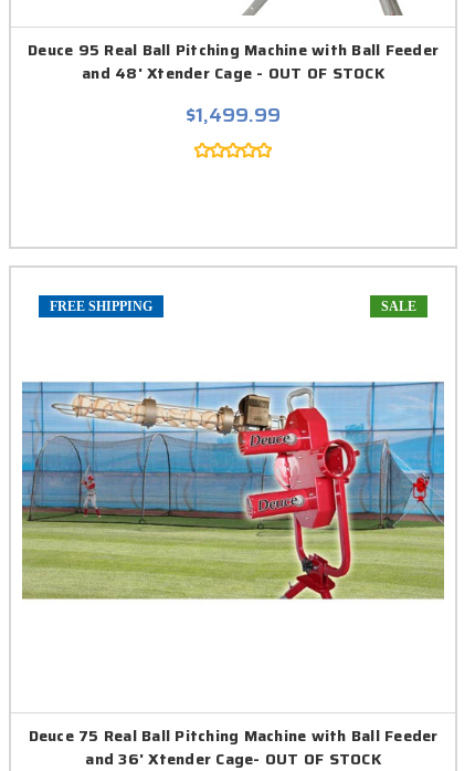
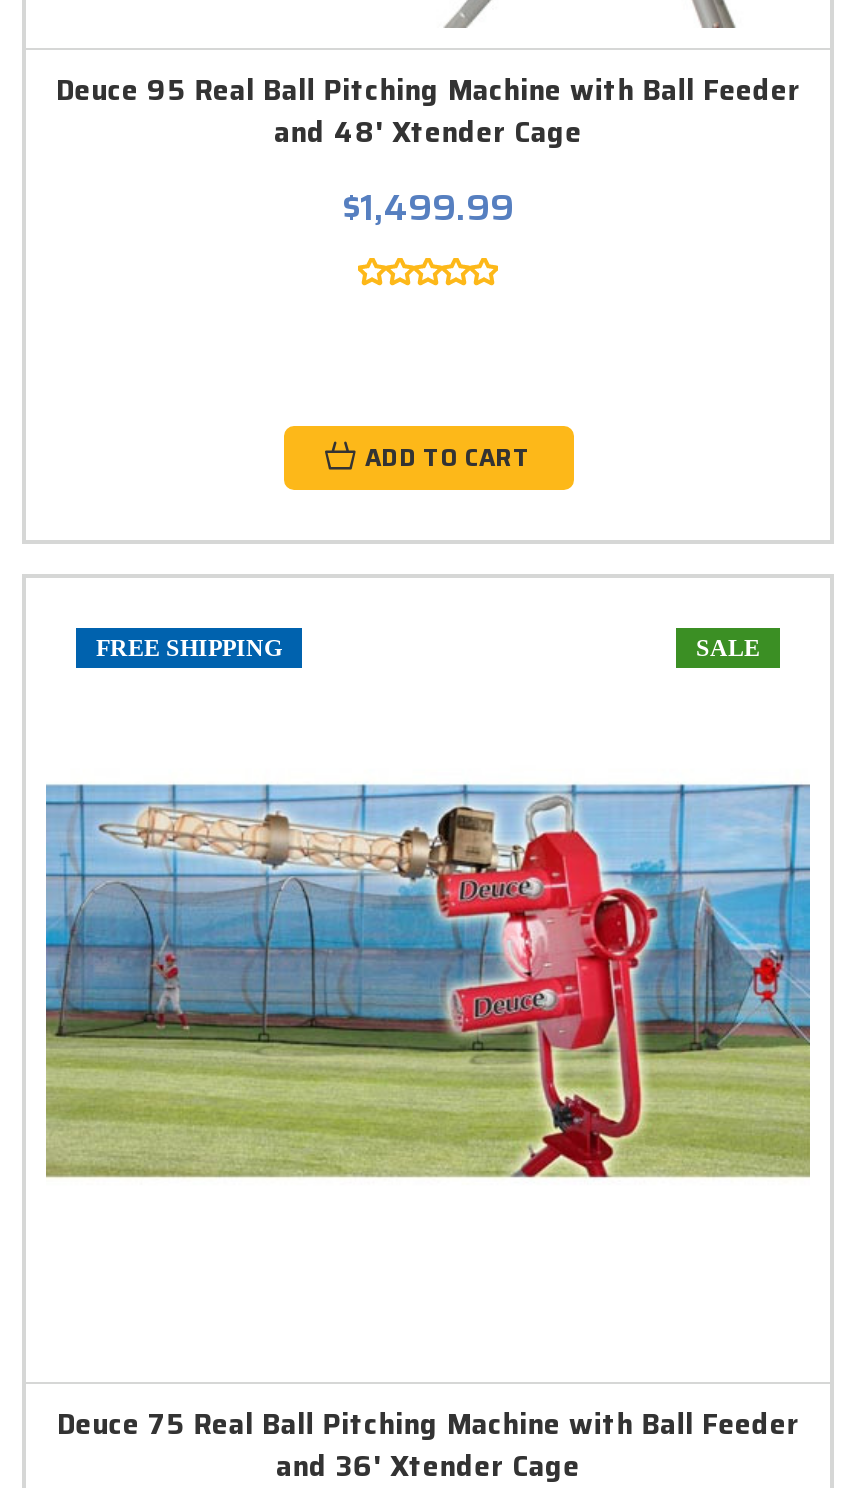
- and 48' Xtender Cage - OUT OF STOCK
+ and 48' Xtender Cage

+ ADD TO CART

- and 36' Xtender Cage- OUT OF STOCK
+ and 36' Xtender Cage
